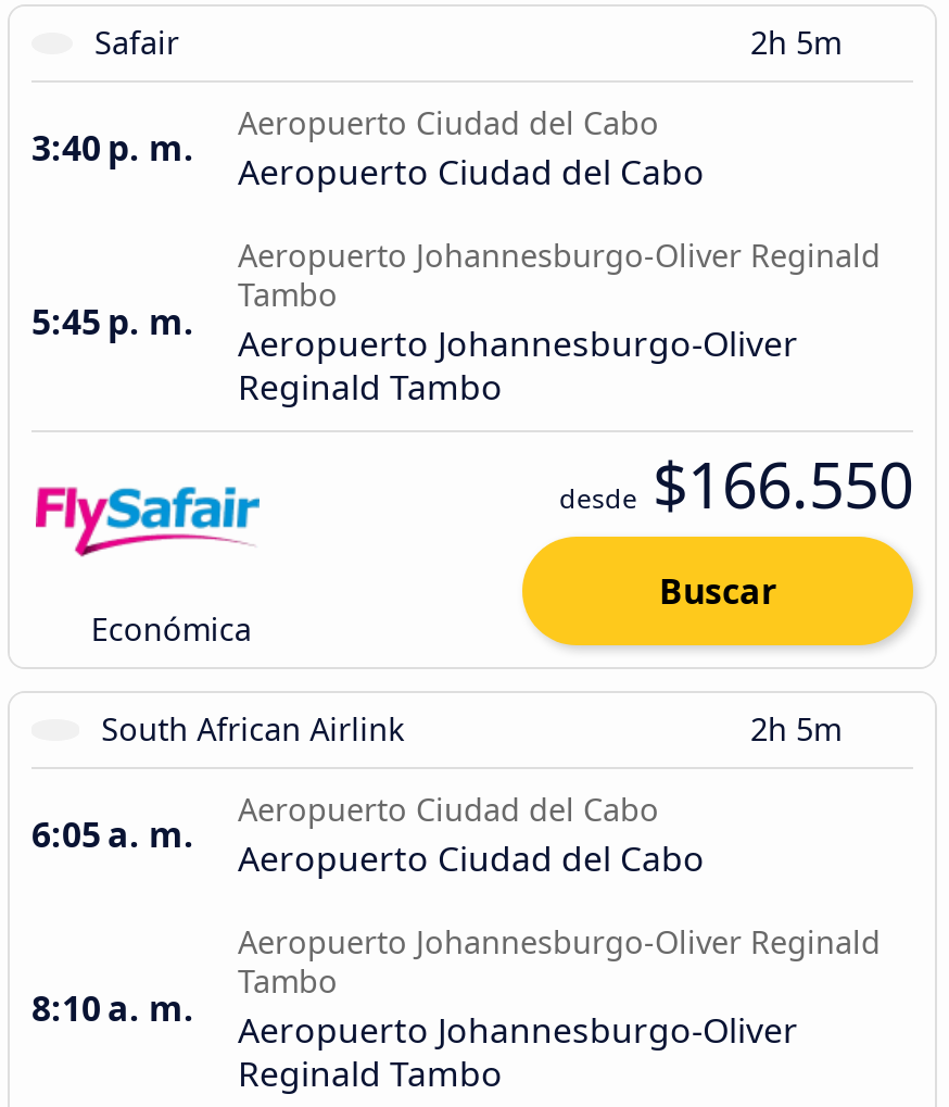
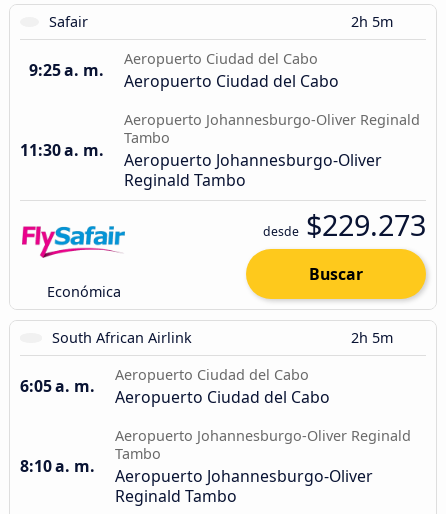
- 3:40 p. m. Aeropuerto Ciudad del Cabo
+ 9:25 a. m. Aeropuerto Ciudad del Cabo

- 5:45 p. m. Aeropuerto Johannesburgo-Oliver
+ 11:30 a. m. Aeropuerto Johannesburgo-Oliver

- desde $166.550
+ desde $229.273
